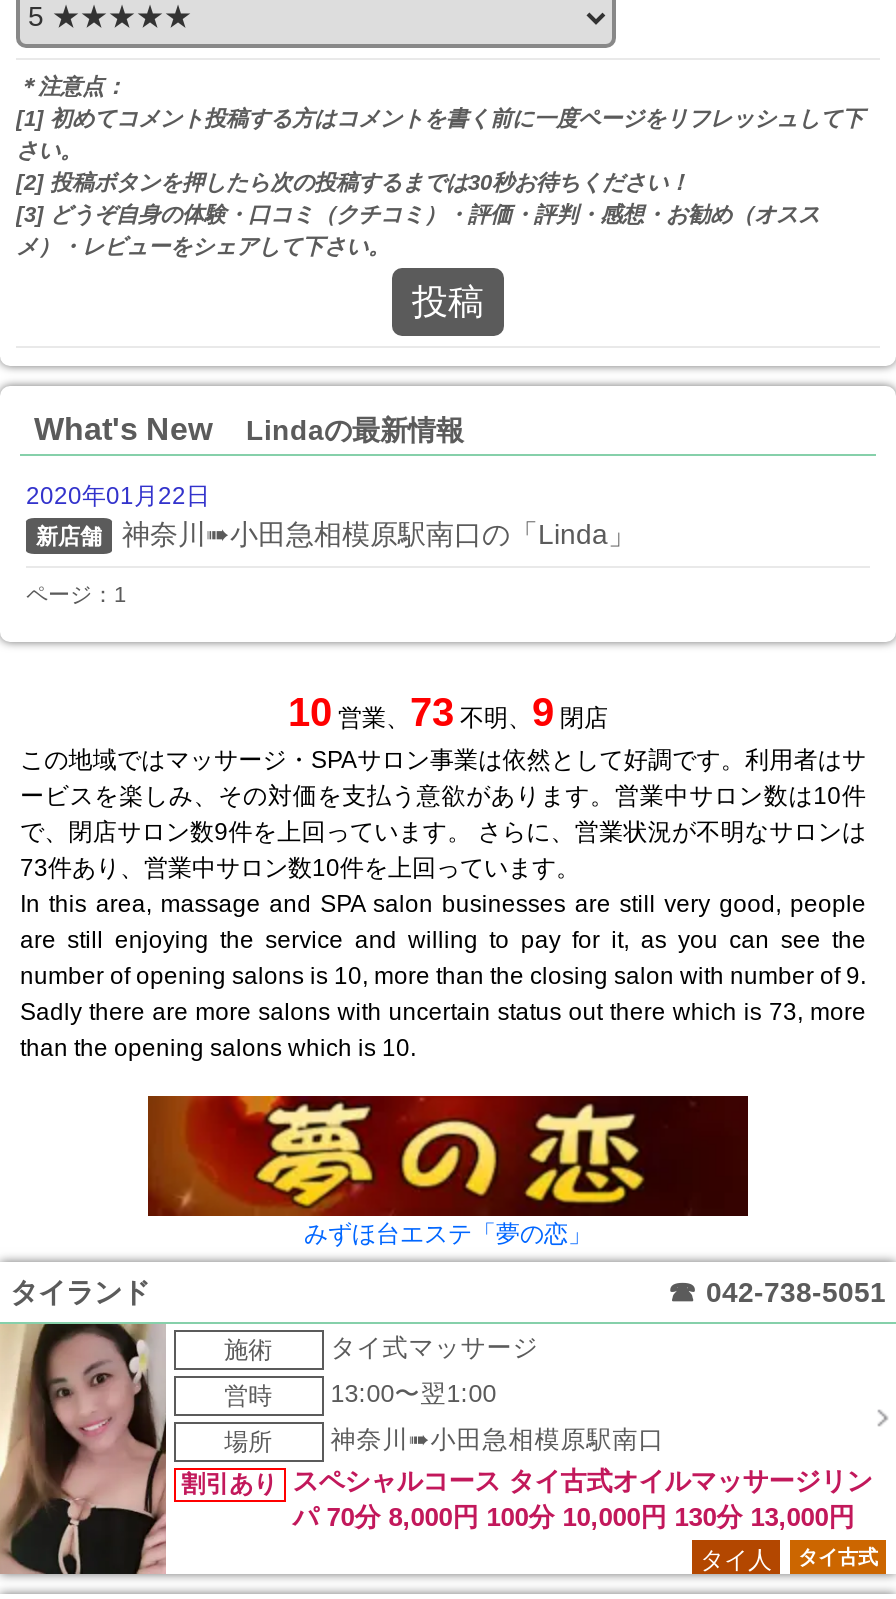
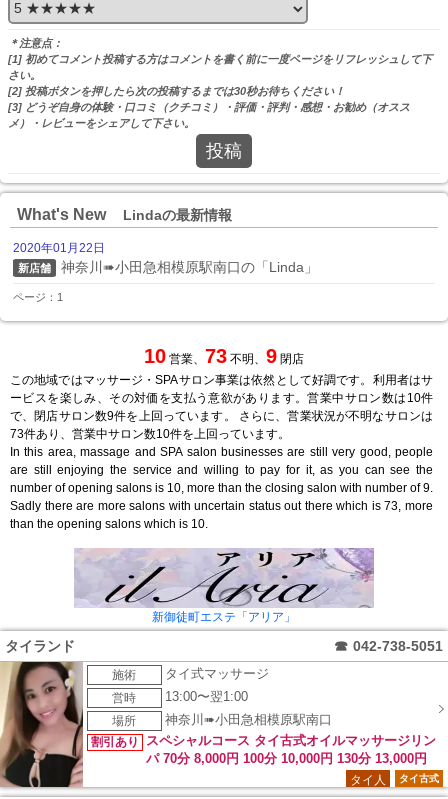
- [image]
- みずほ台エステ「夢の恋」
+ [image]
+ 新御徒町エステ「アリア」
